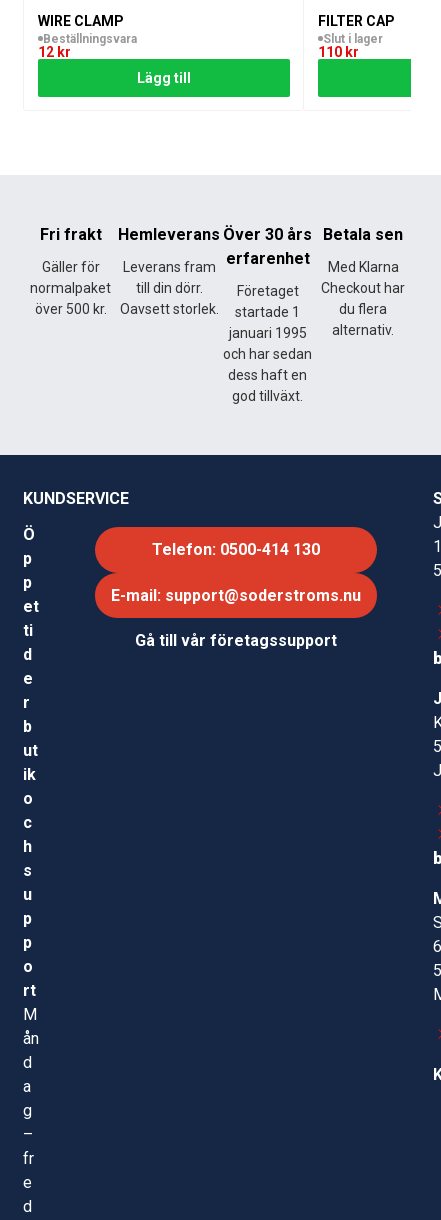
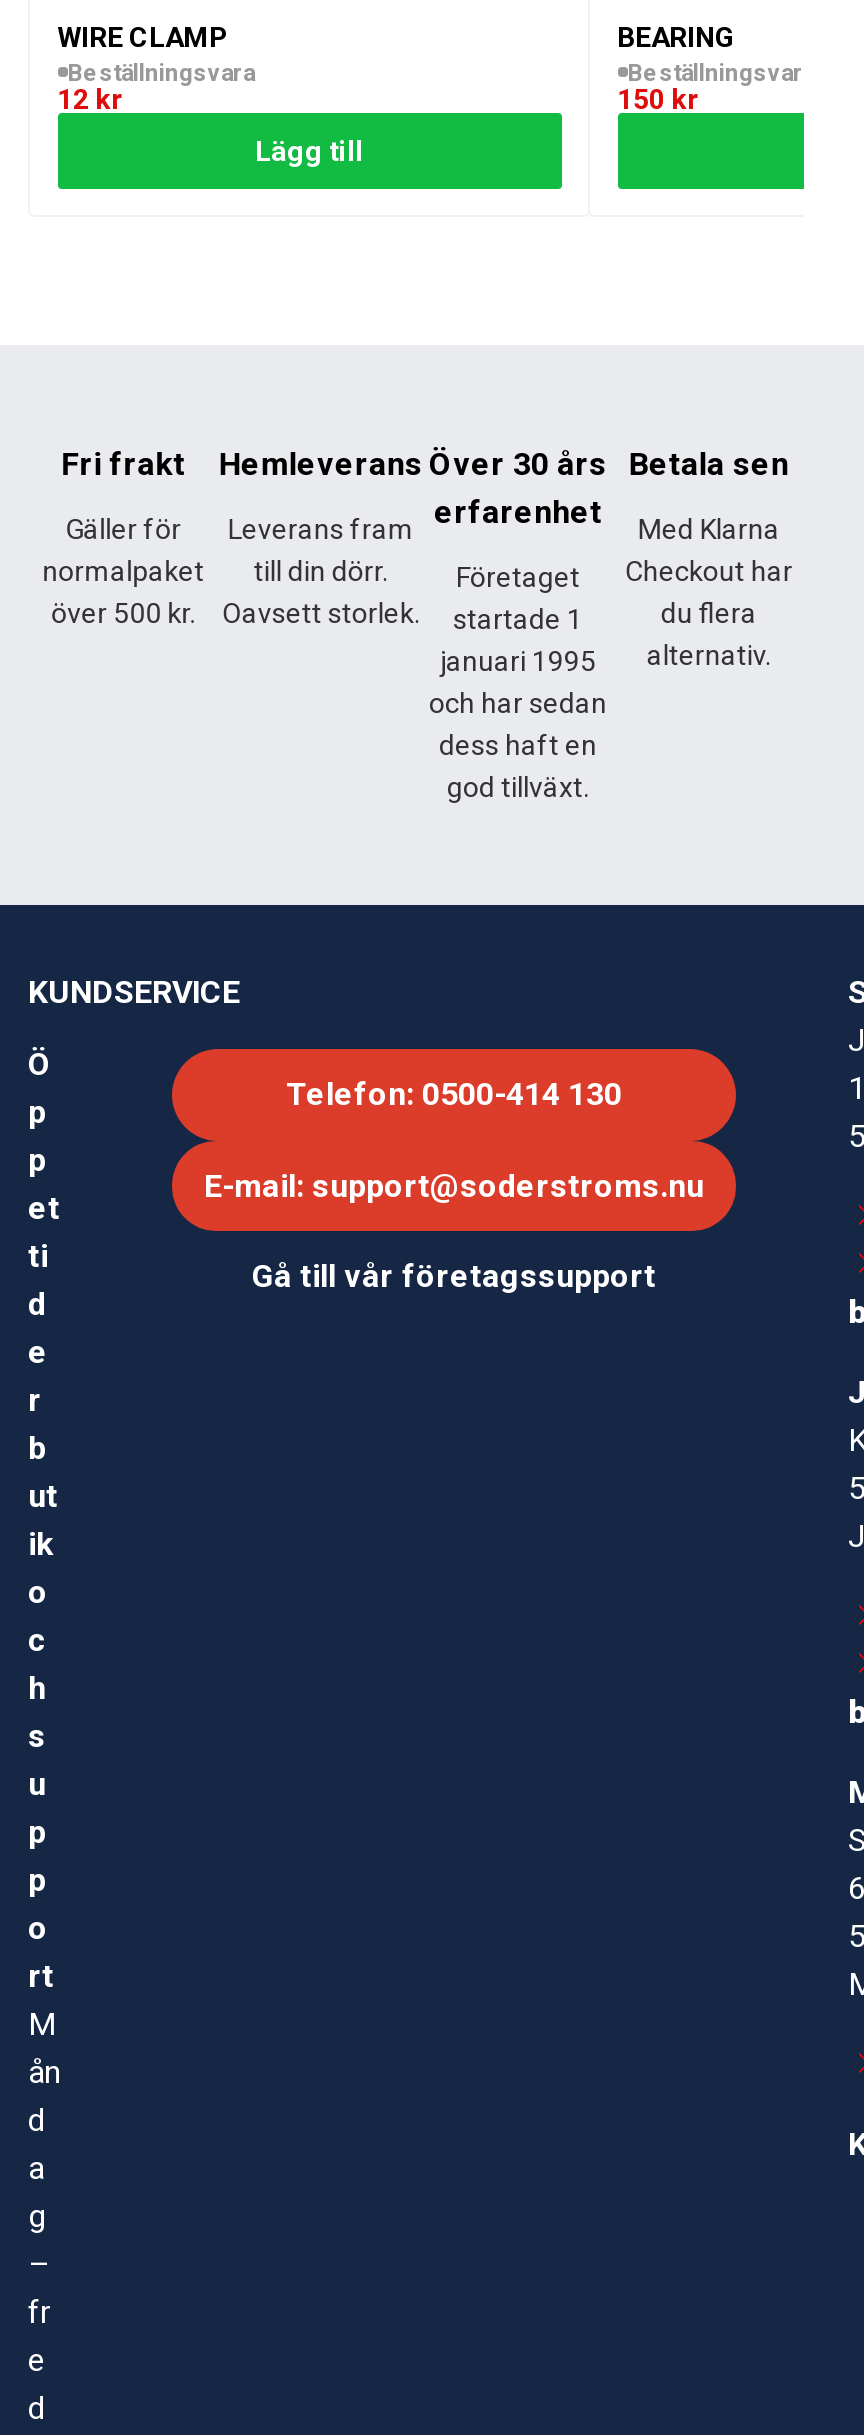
- FILTER CAP
- Slut i lager
- 110kr
+ BEARING
+ Beställningsvara
+ 150kr
